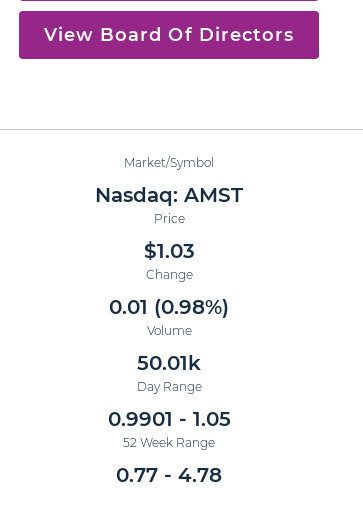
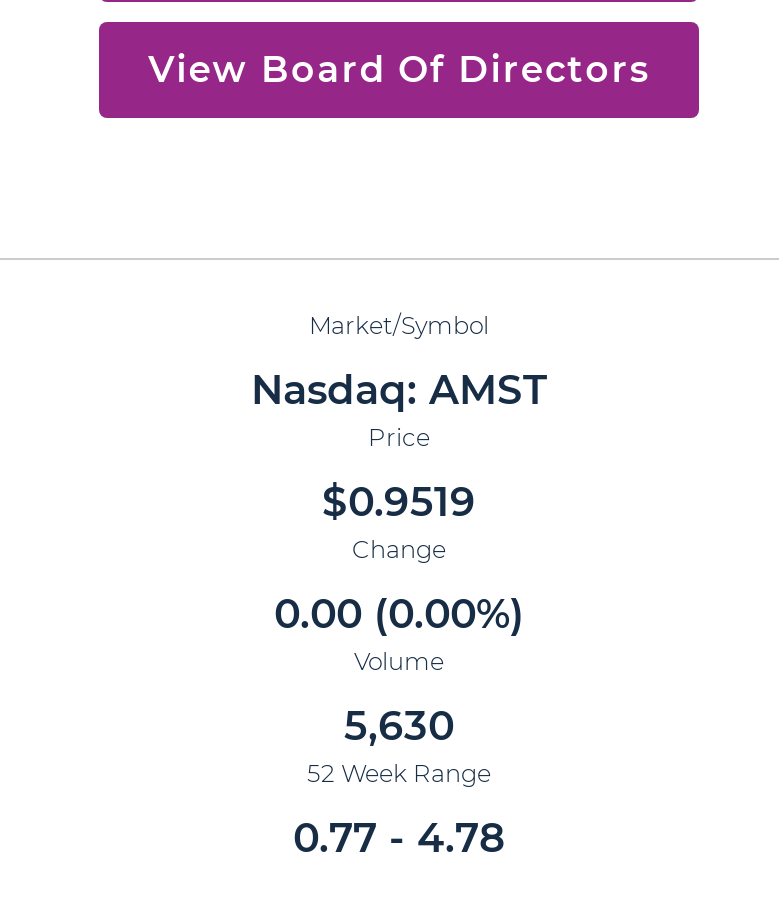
- $1.03
+ $0.9519

- 0.01 (0.98%)
+ 0.00 (0.00%)

- 50.01k
- Day Range
- 0.9901 - 1.05
+ 5,630
